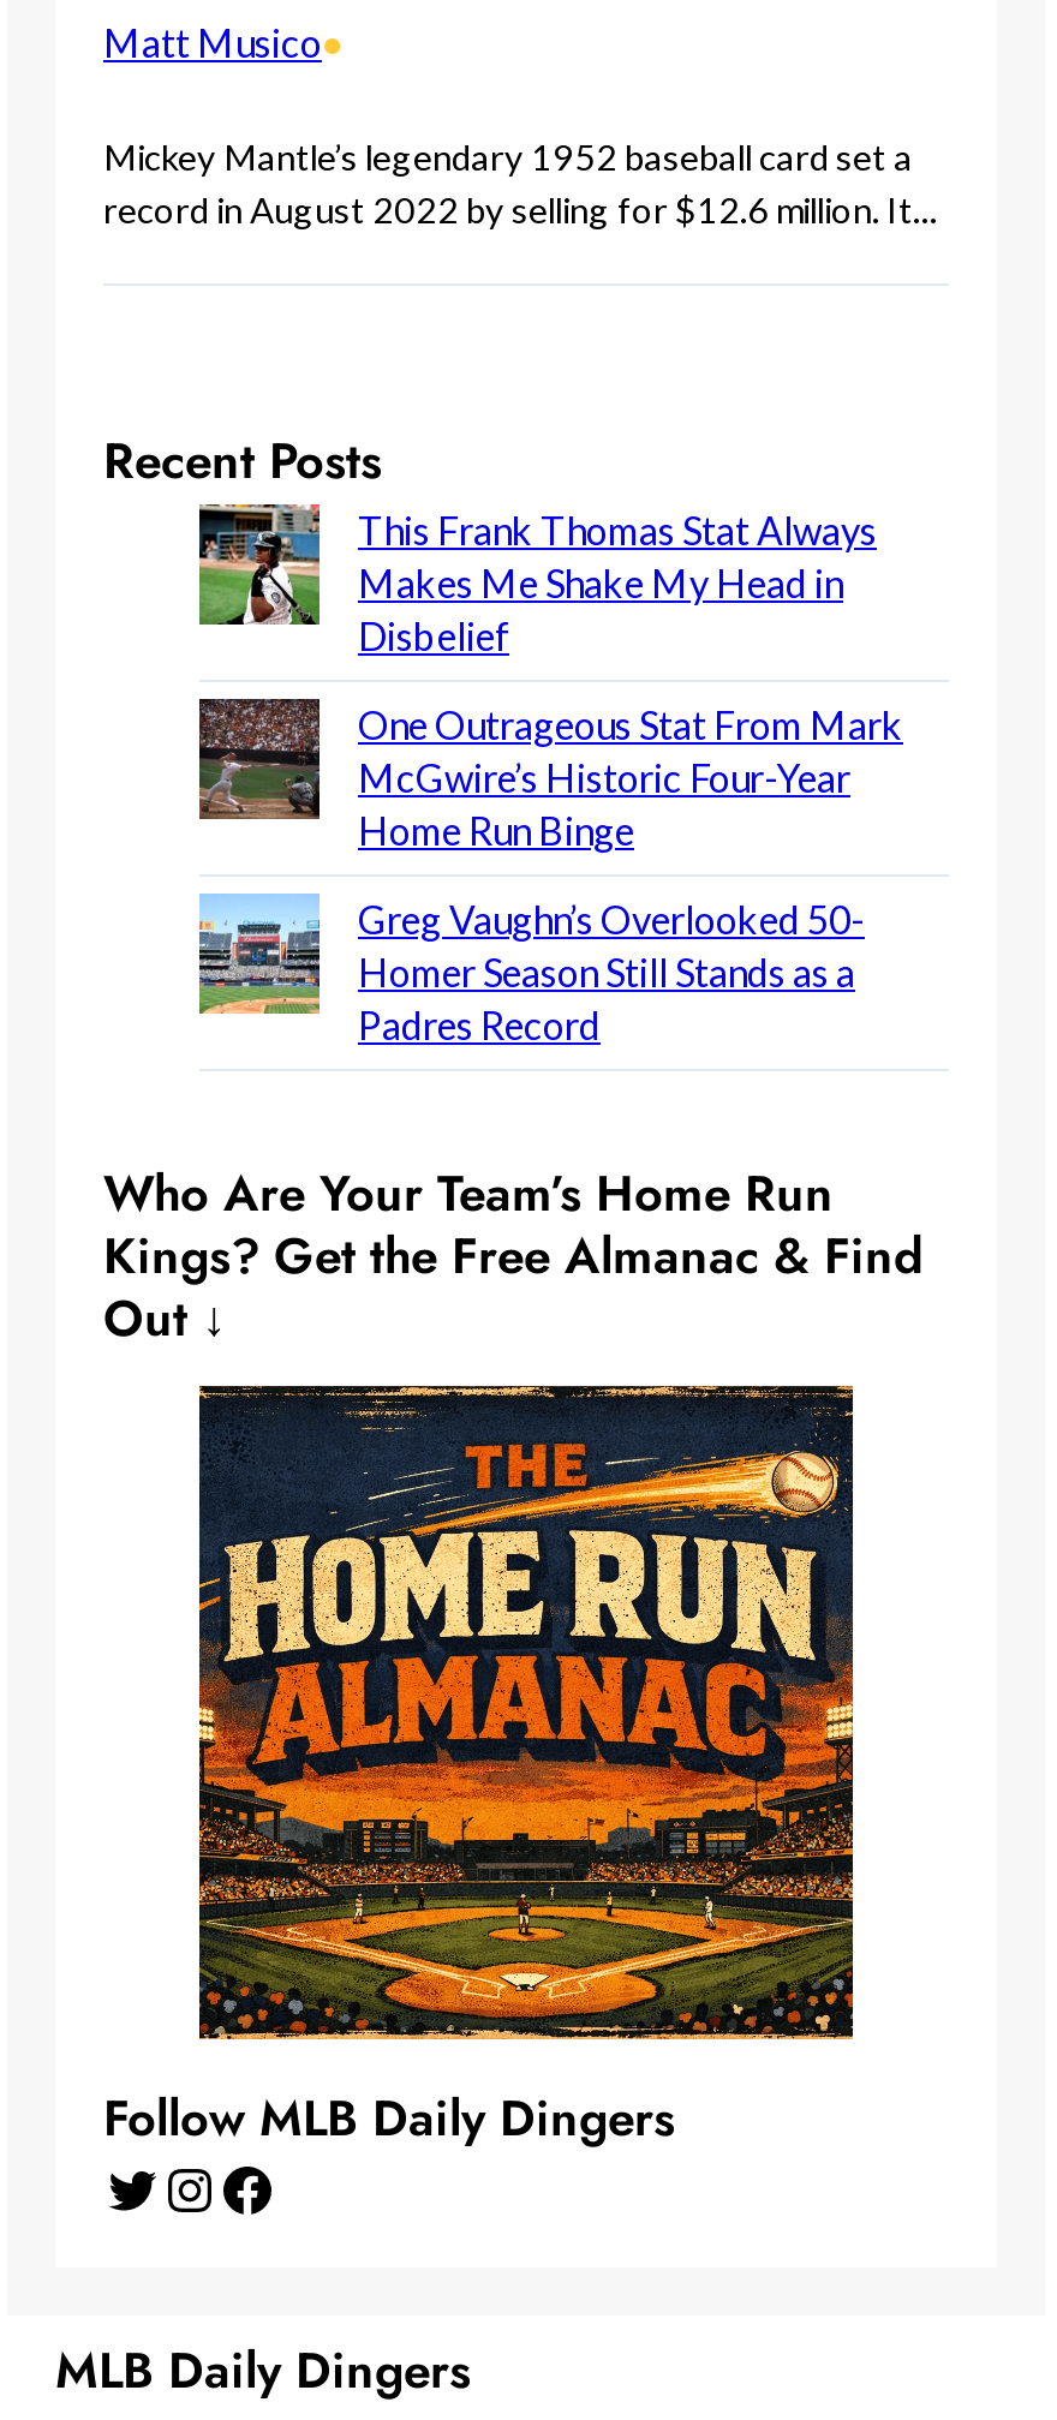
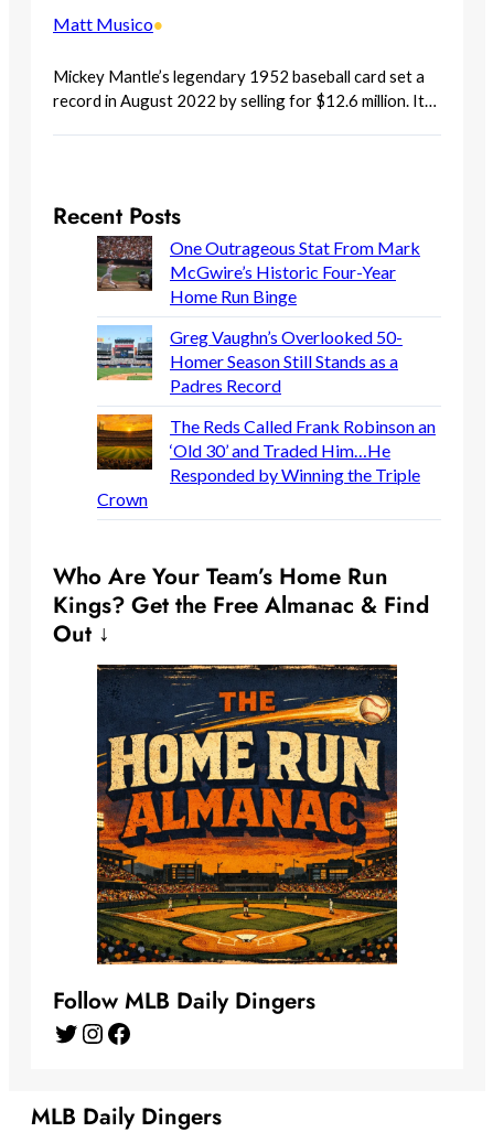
- [image]
- This Frank Thomas Stat Always
- Makes Me Shake My Head in
- Disbelief

moved up: [image] | One Outrageous Stat From Mark | McGwire’s Historic Four-Year | Home Run Binge | Greg Vaughn’s Overlooked 50- | Homer Season Still Stands as a | Padres Record

+ [image]
+ The Reds Called Frank Robinson an
+ ‘Old 30’ and Traded Him…He
+ Responded by Winning the Triple
+ Crown
